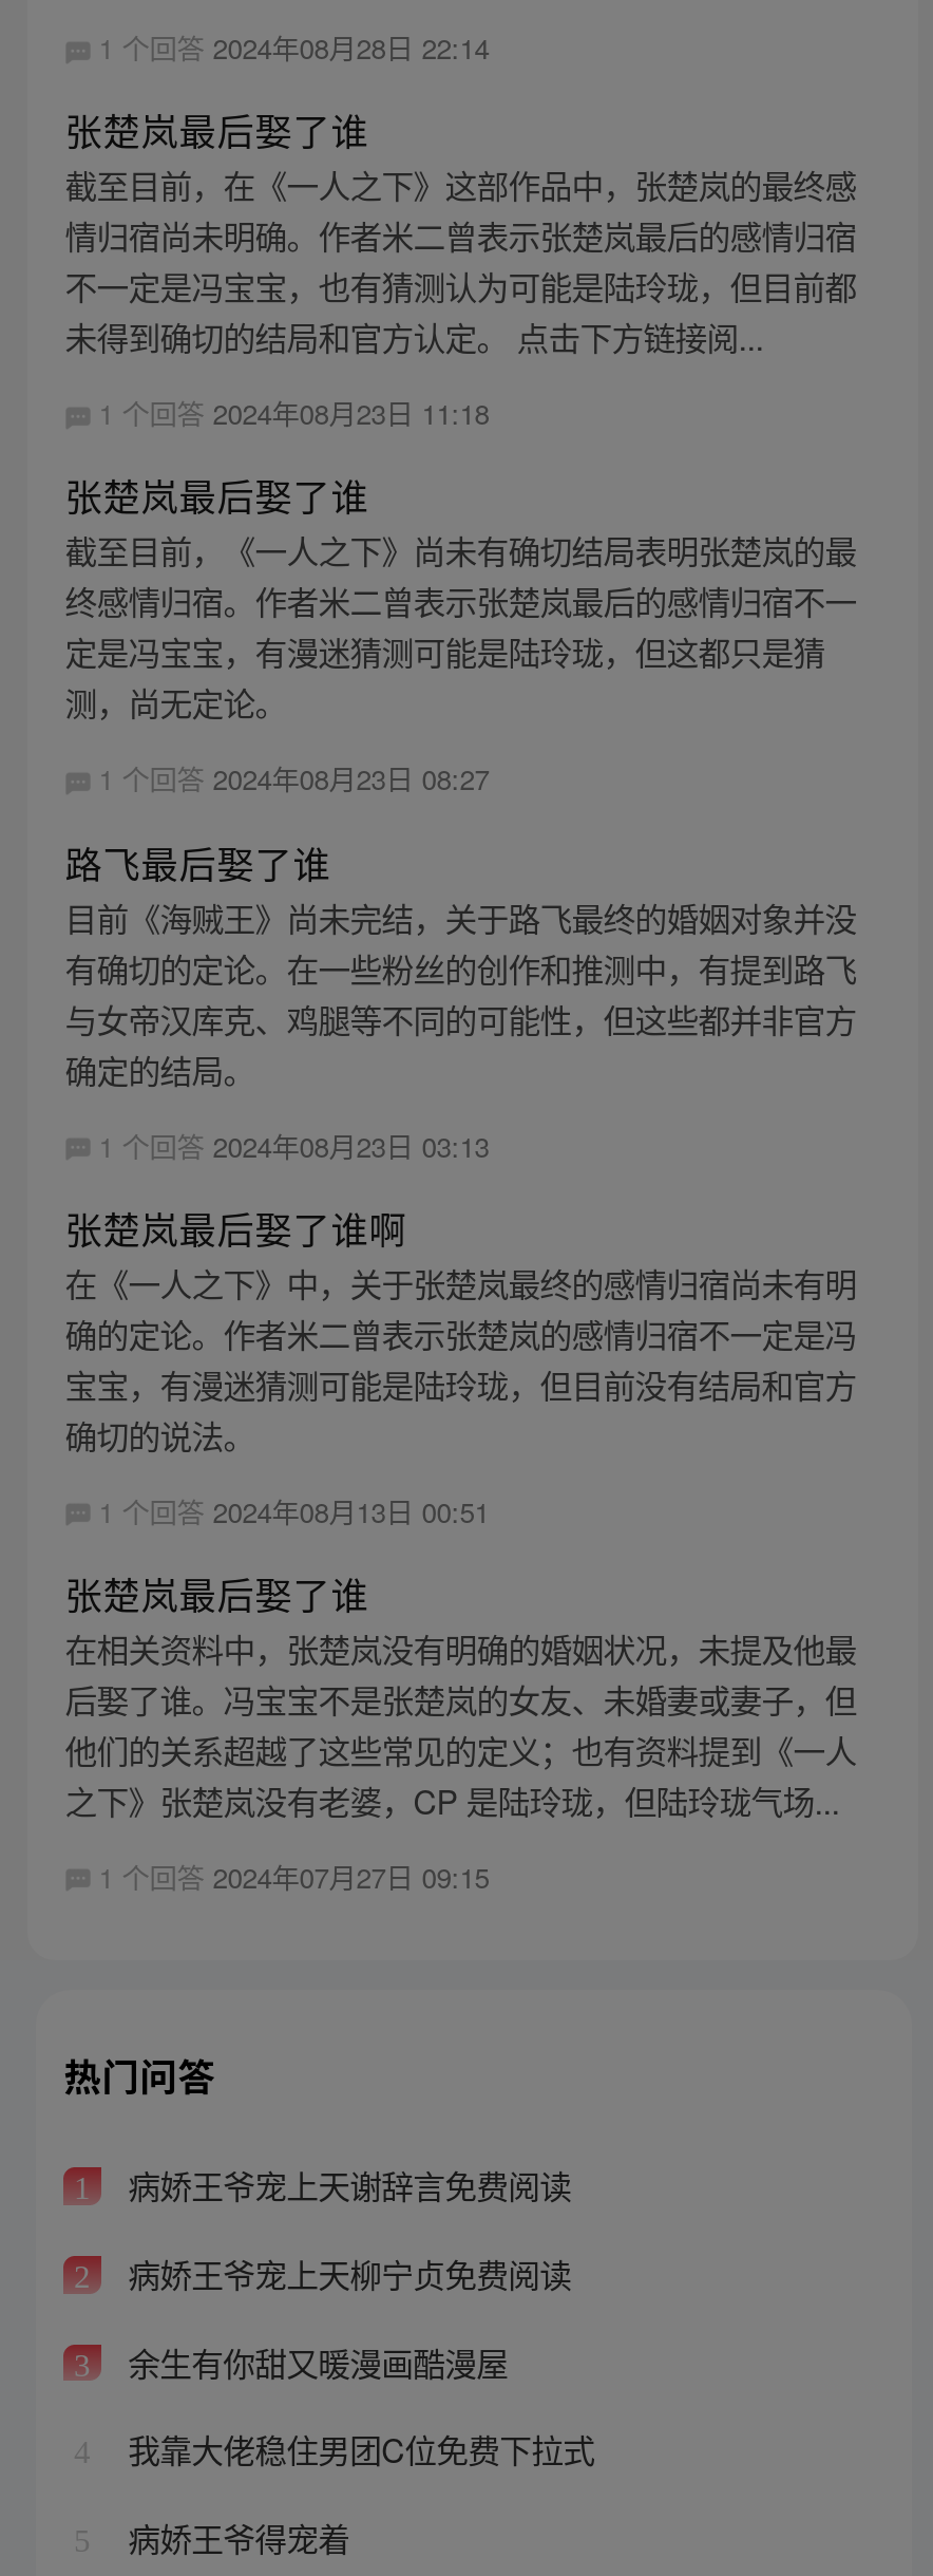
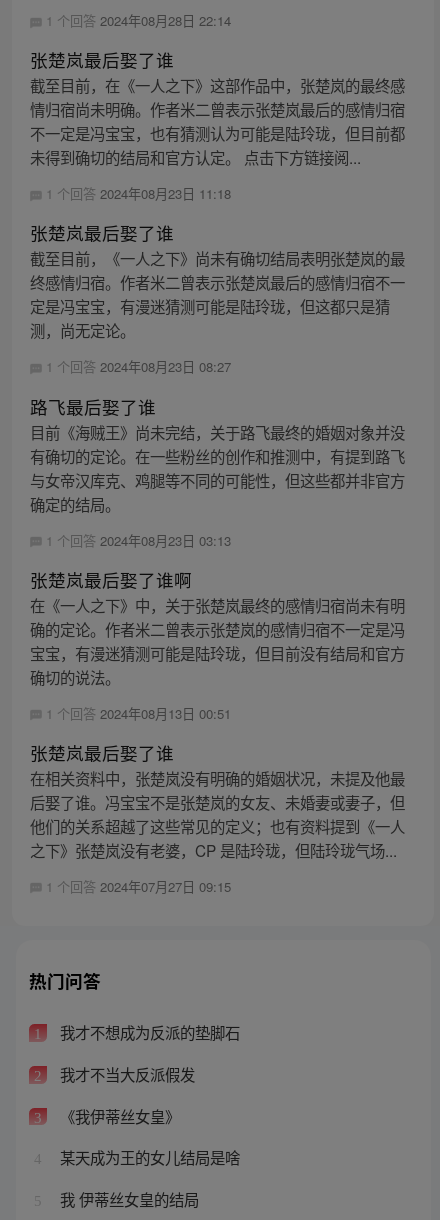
- 病娇王爷宠上天谢辞言免费阅读
+ 我才不想成为反派的垫脚石

- 病娇王爷宠上天柳宁贞免费阅读
+ 我才不当大反派假发

- 余生有你甜又暖漫画酷漫屋
+ 《我伊蒂丝女皇》

- 我靠大佬稳住男团C位免费下拉式
+ 某天成为王的女儿结局是啥

- 病娇王爷得宠着
+ 我 伊蒂丝女皇的结局
